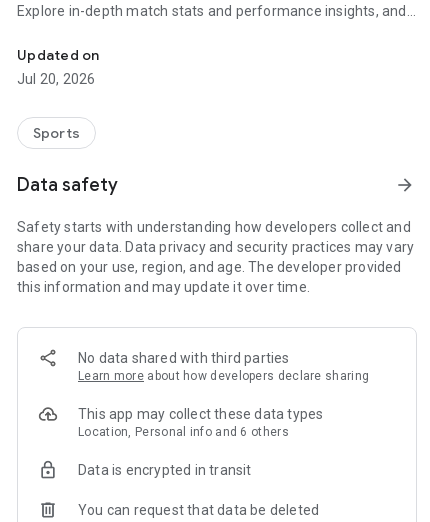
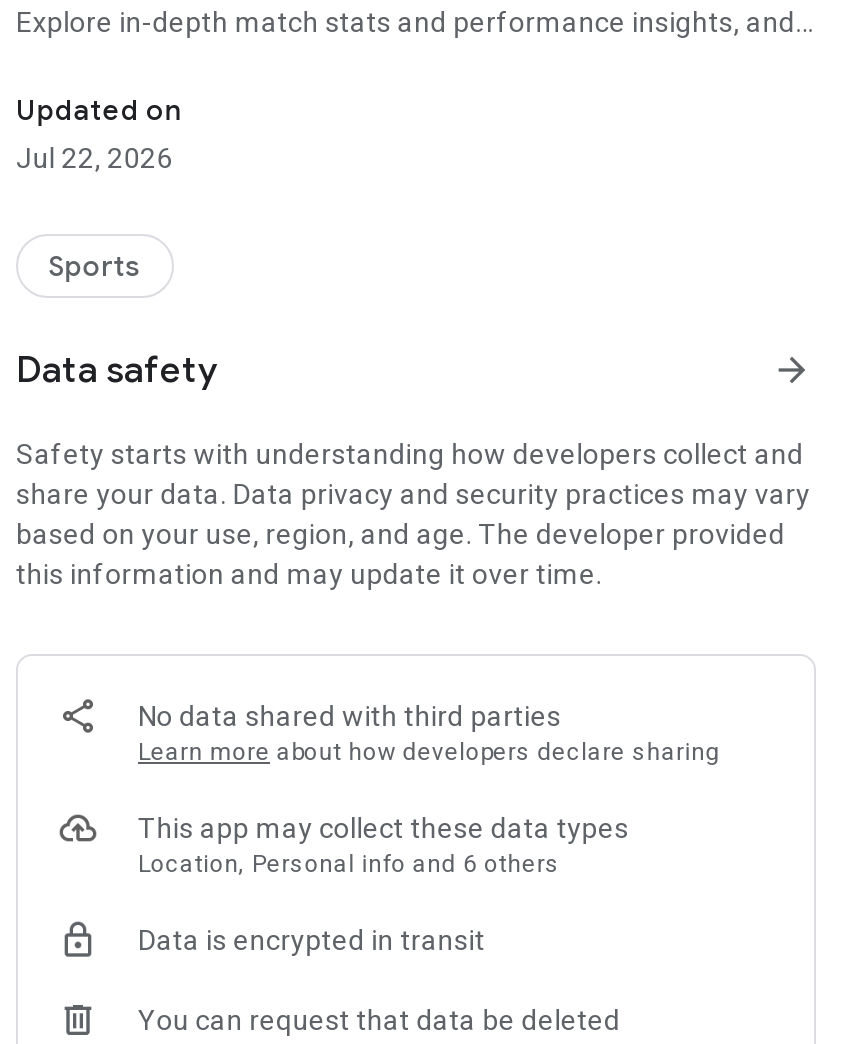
- Jul 20, 2026
+ Jul 22, 2026
